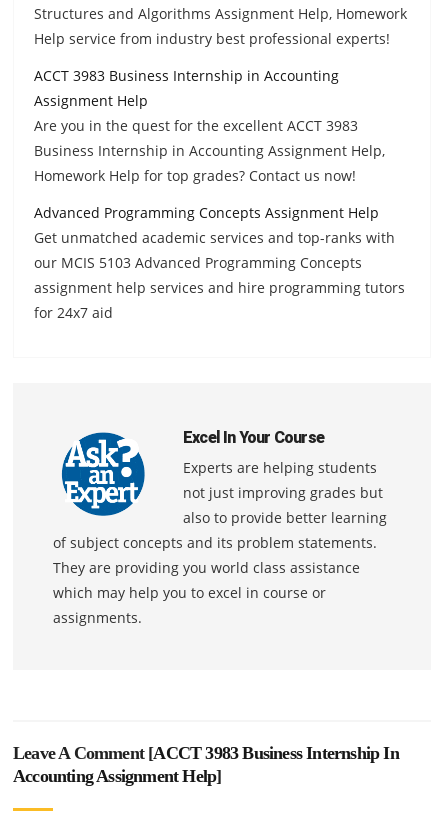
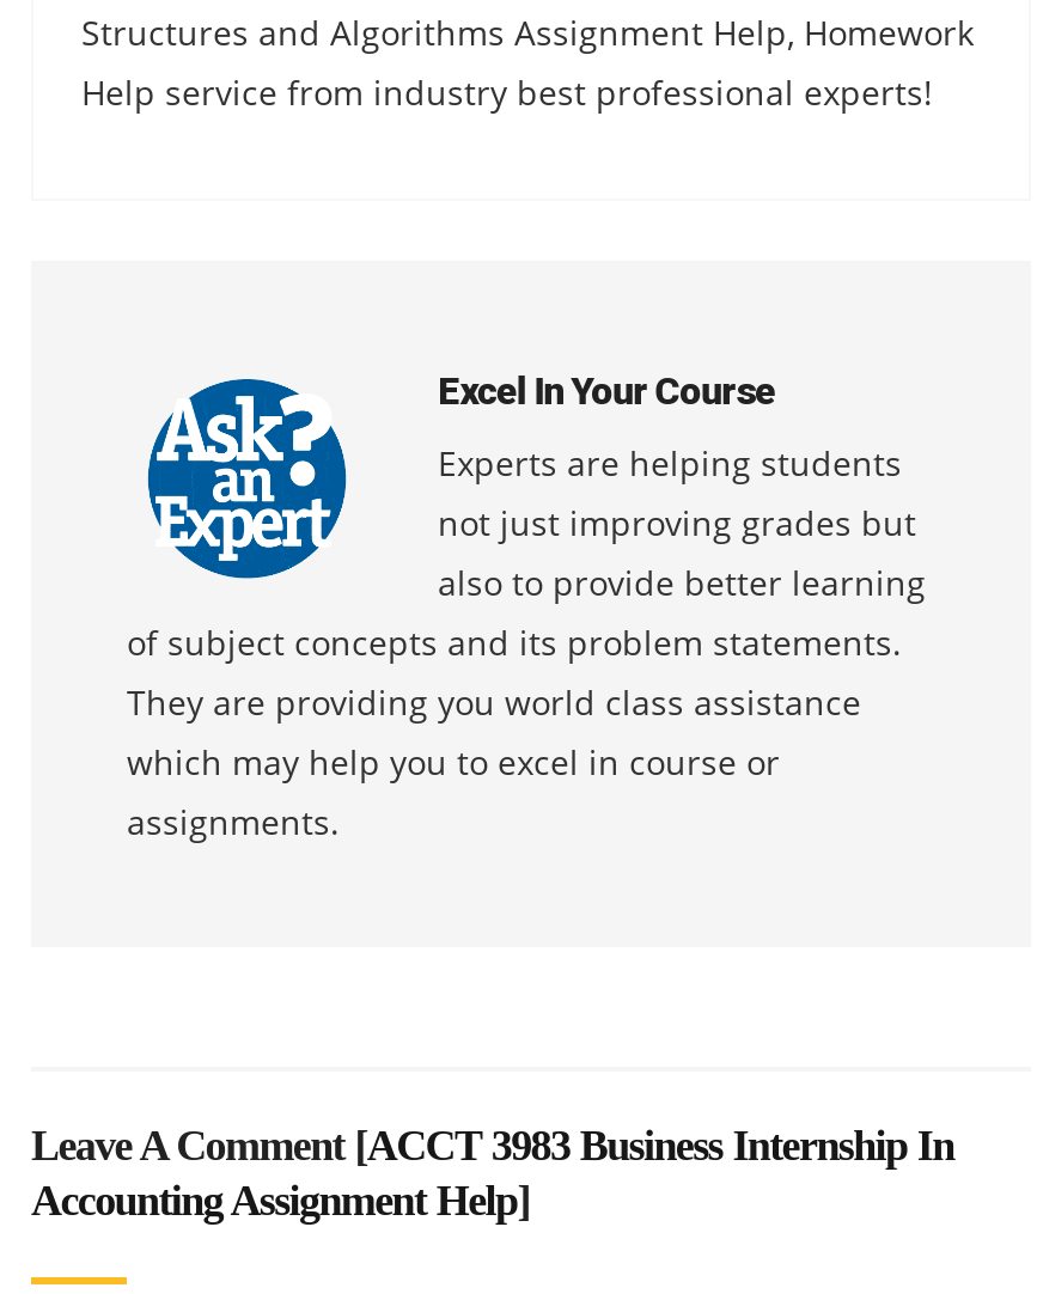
- ACCT 3983 Business Internship in Accounting
- Assignment Help
- Are you in the quest for the excellent ACCT 3983
- Business Internship in Accounting Assignment Help,
- Homework Help for top grades? Contact us now!
- Advanced Programming Concepts Assignment Help
- Get unmatched academic services and top-ranks with
- our MCIS 5103 Advanced Programming Concepts
- assignment help services and hire programming tutors
- for 24x7 aid
